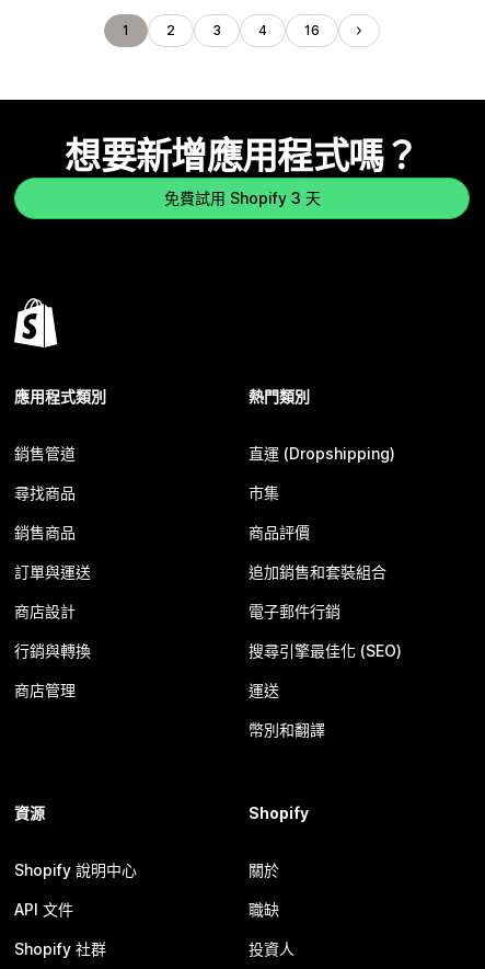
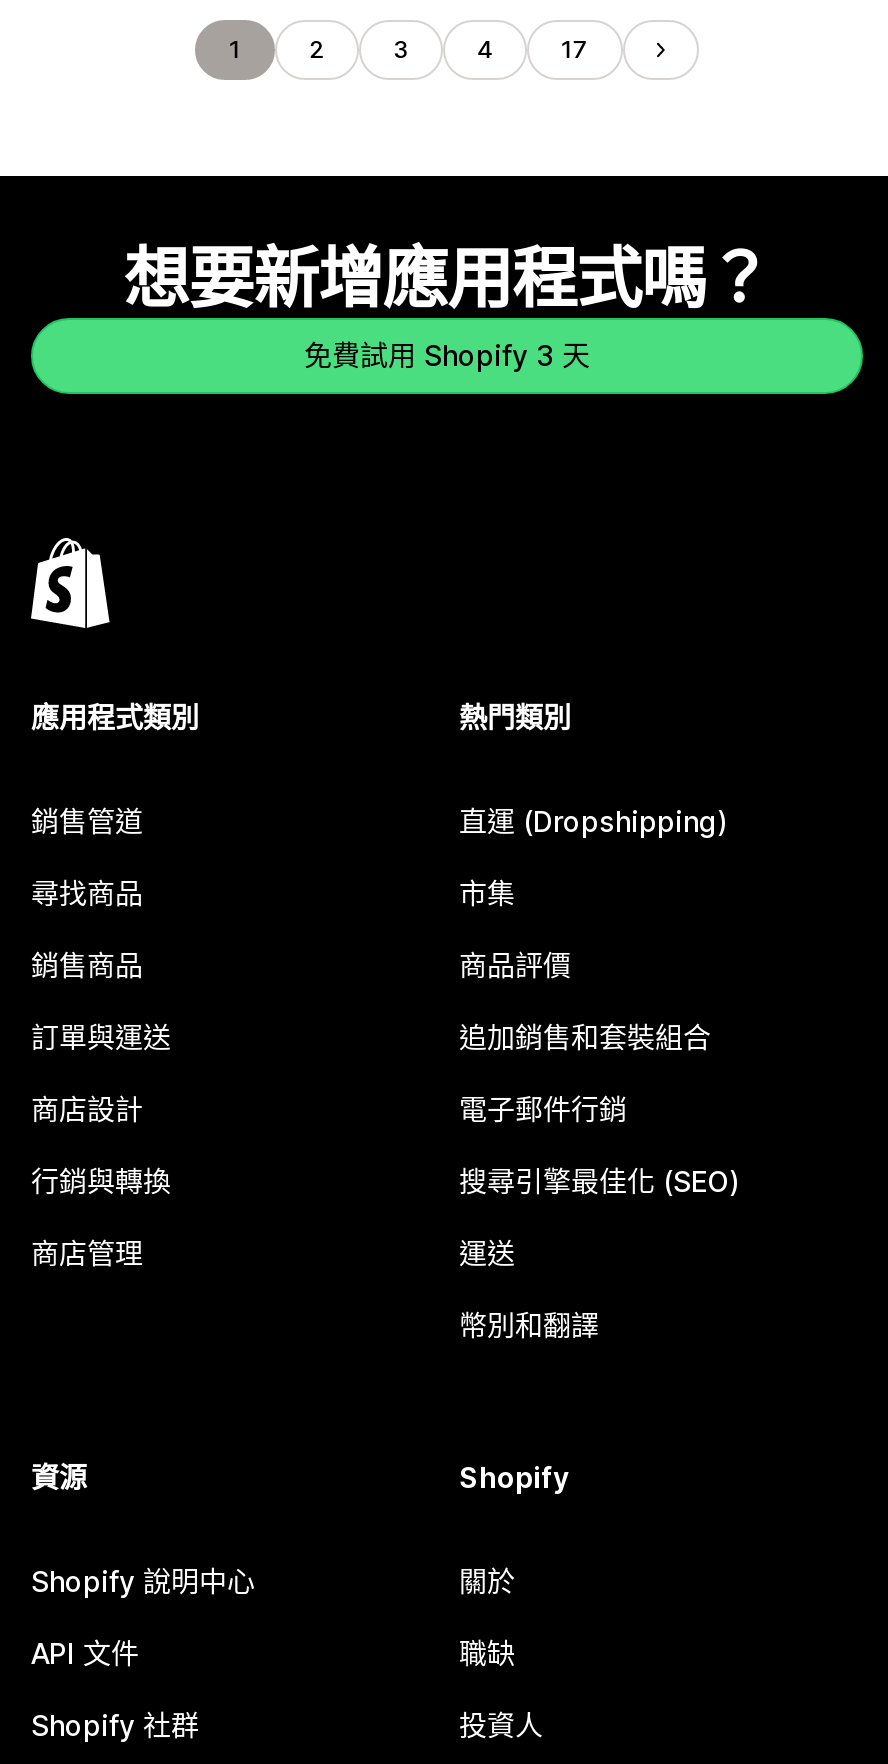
- 16
+ 17
